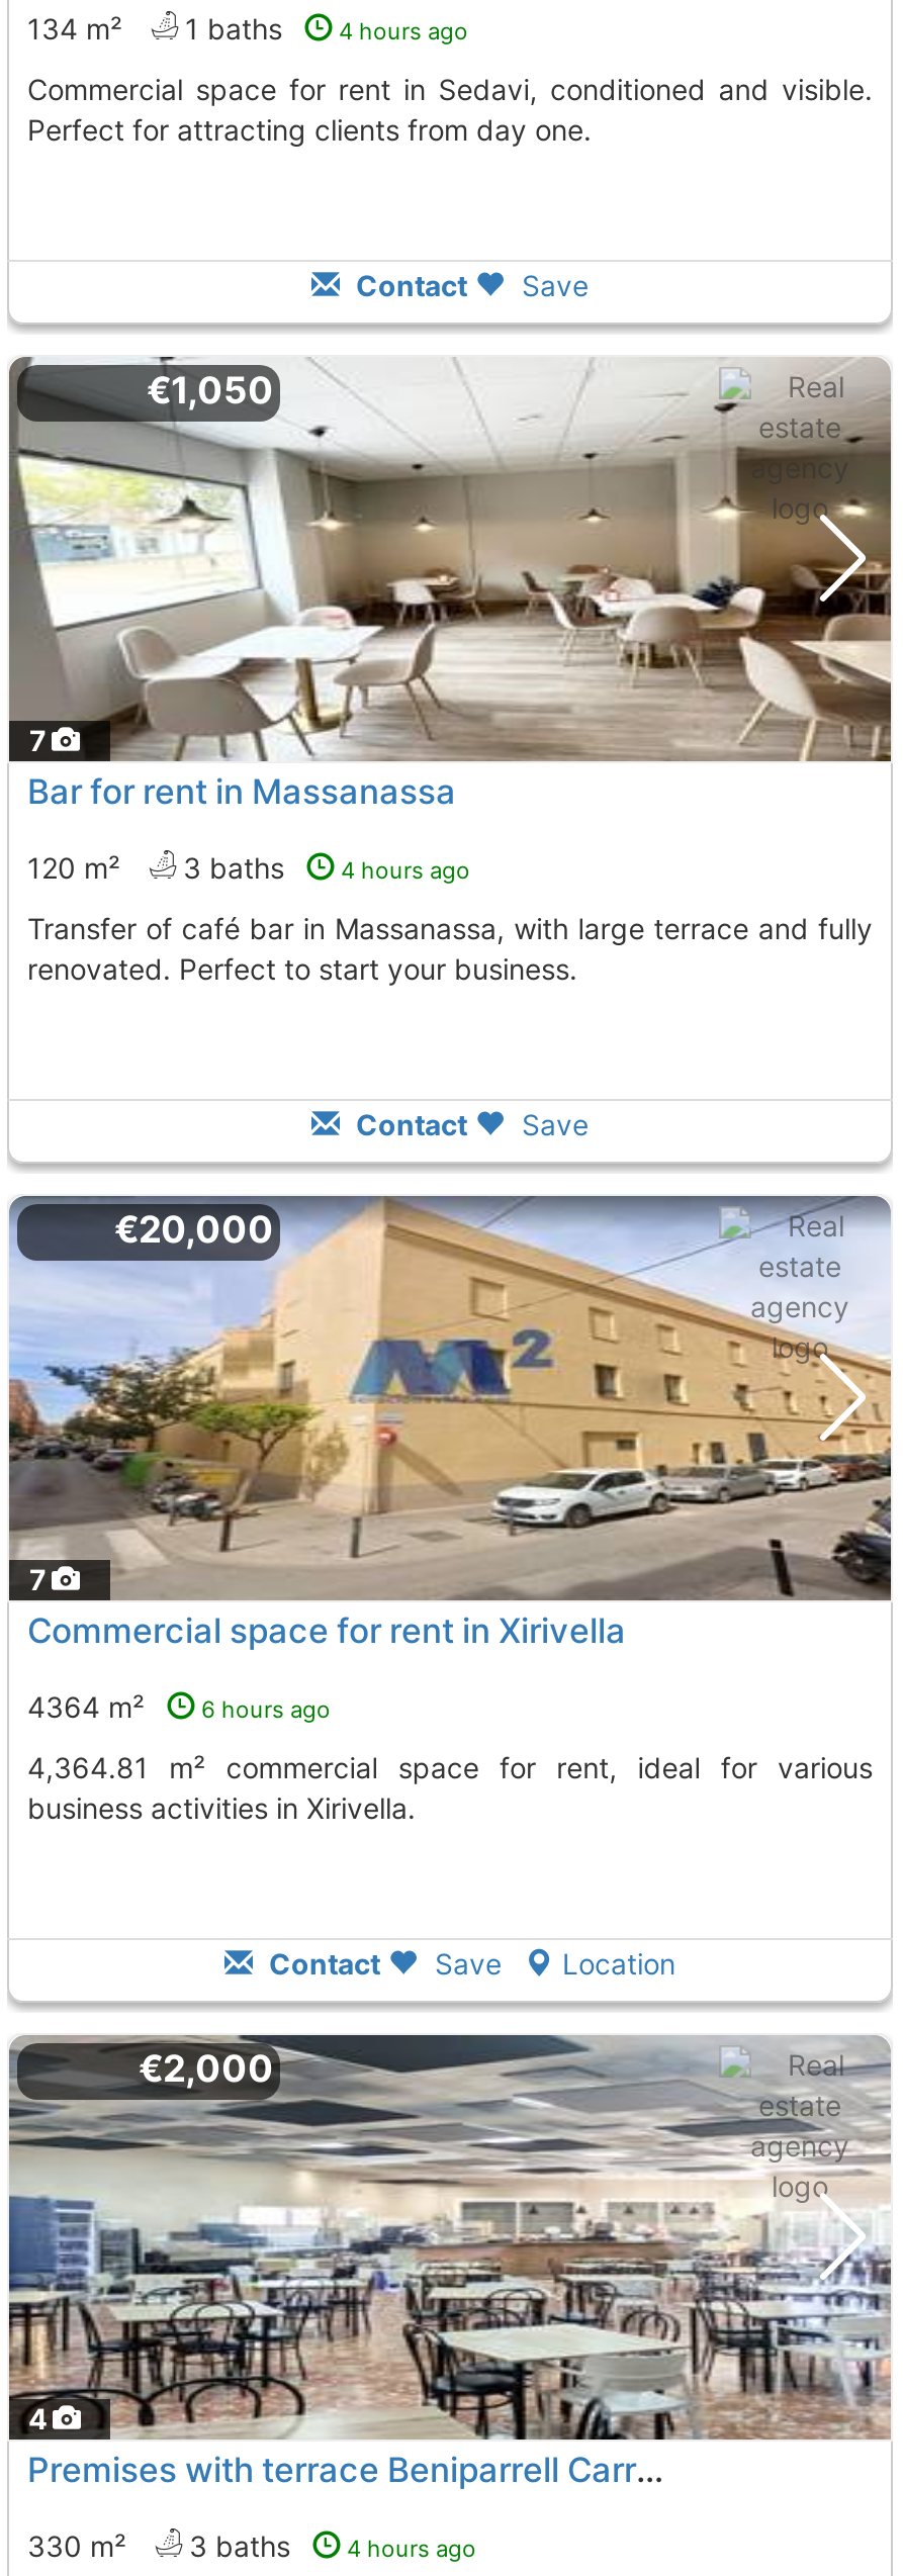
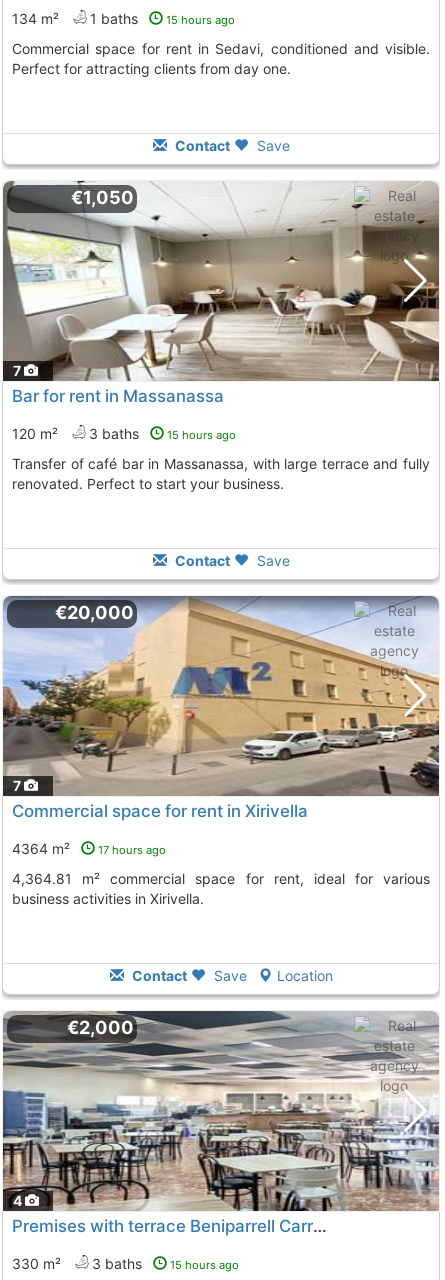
- 4 hours ago
+ 15 hours ago

- 4 hours ago
+ 15 hours ago

- 6 hours ago
+ 17 hours ago

- 330 m² 3 baths 4 hours ago
+ 330 m² 3 baths 15 hours ago
